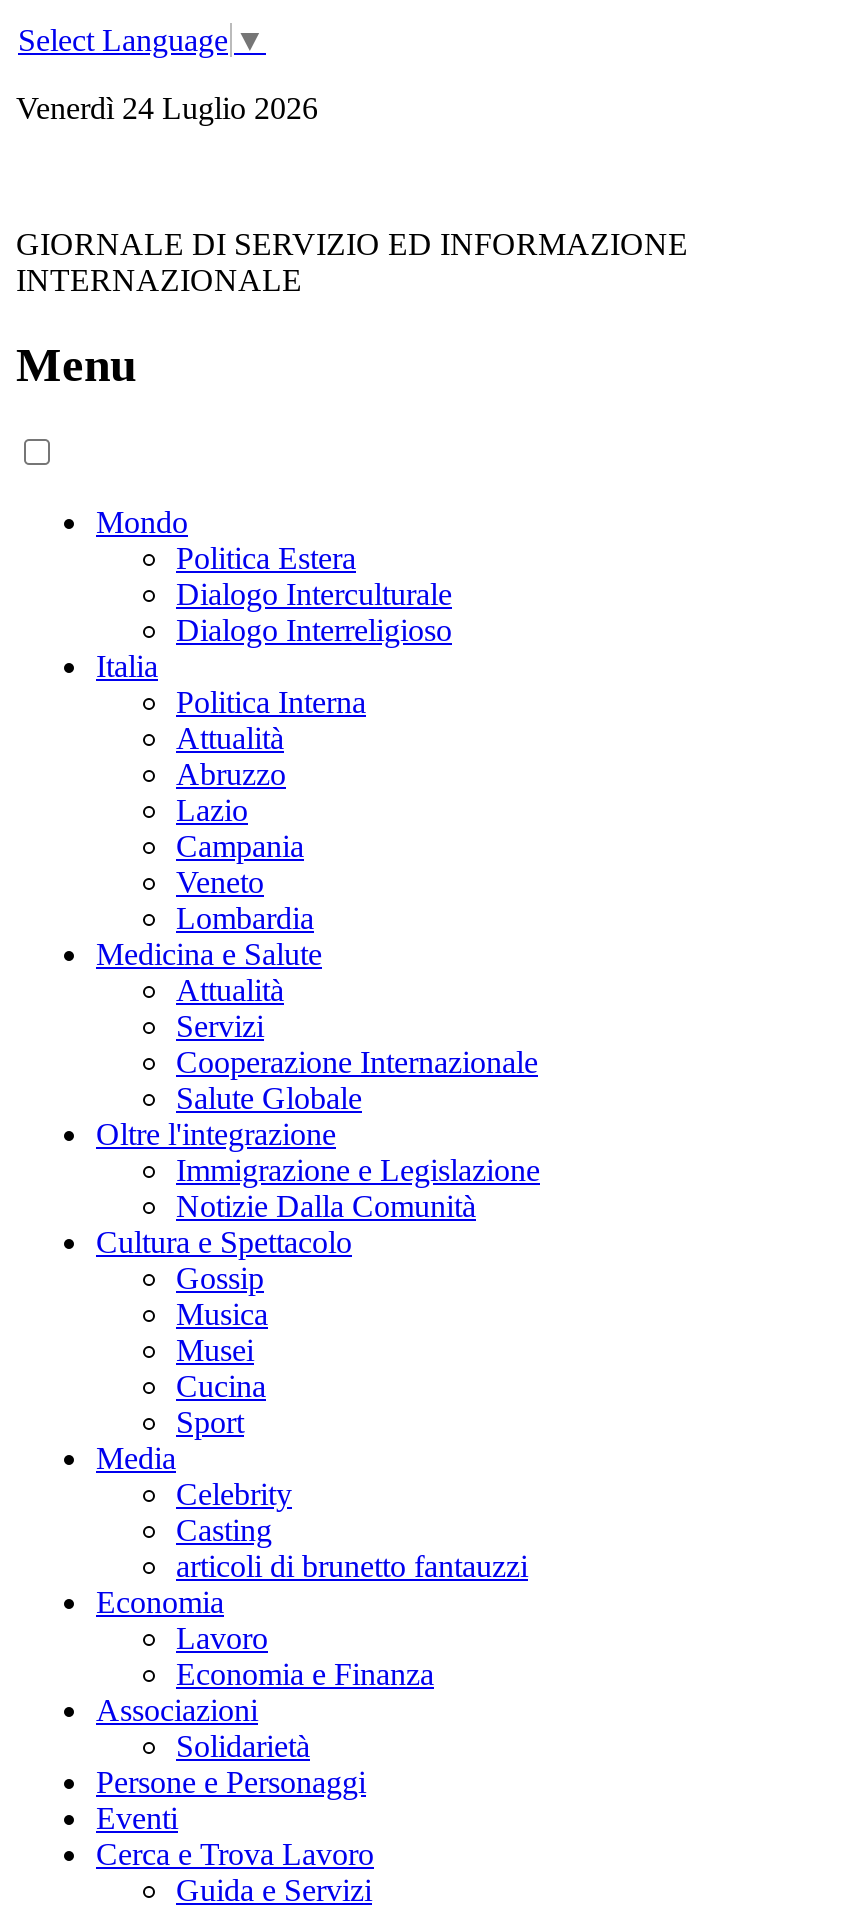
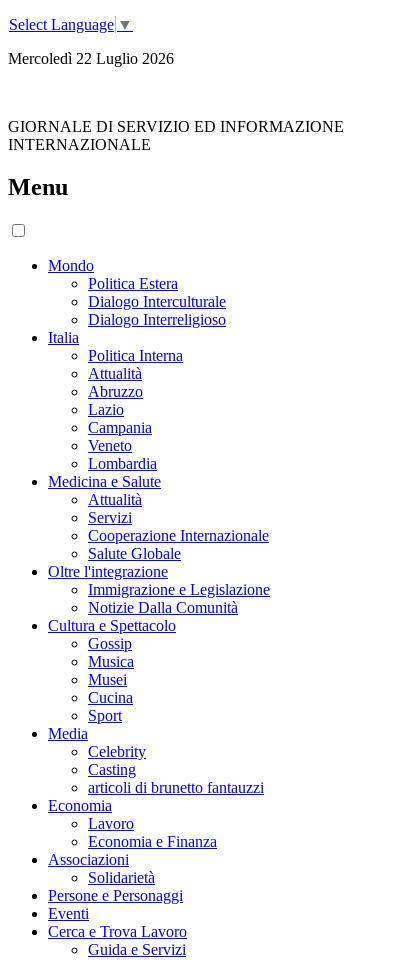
- Venerdì 24 Luglio 2026
+ Mercoledì 22 Luglio 2026
